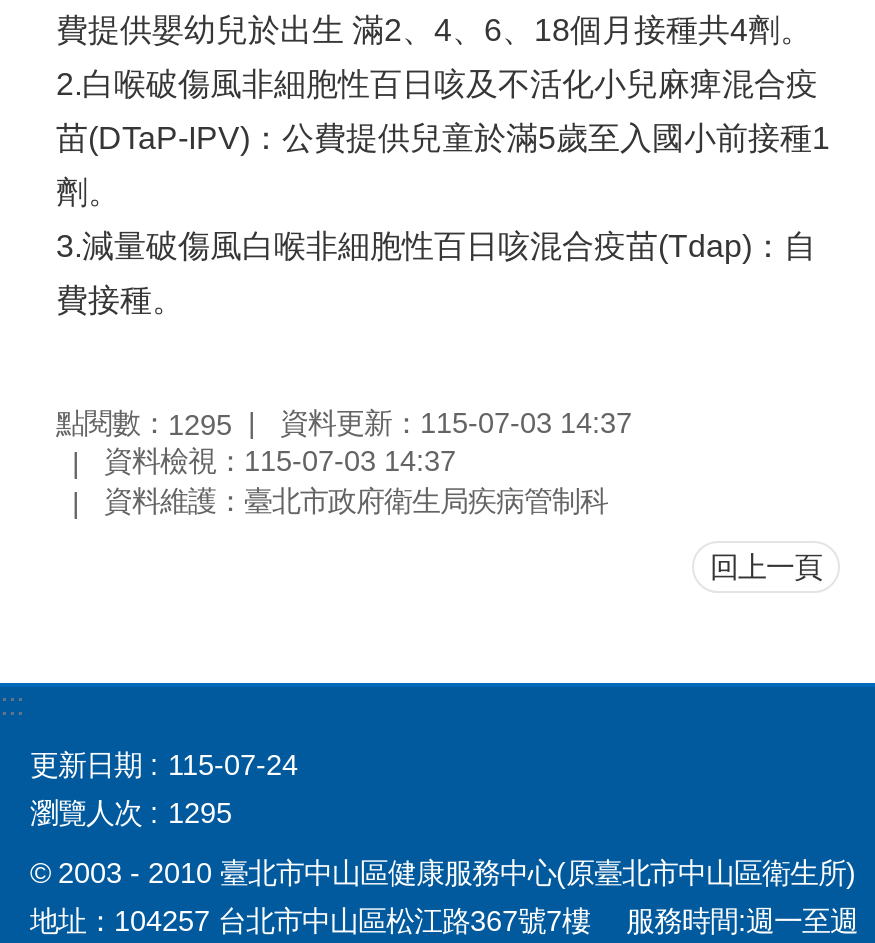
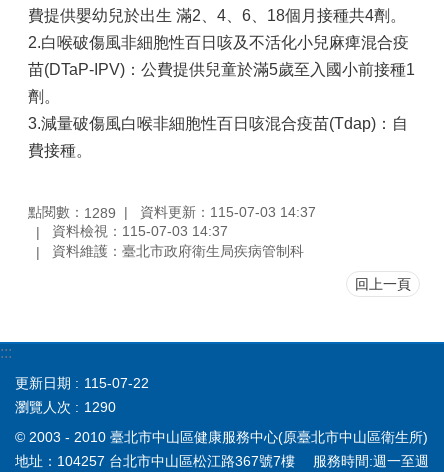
- 點閱數：1295
+ 點閱數：1289

- 115-07-24
+ 115-07-22

- 瀏覽人次 1295
+ 瀏覽人次 1290
